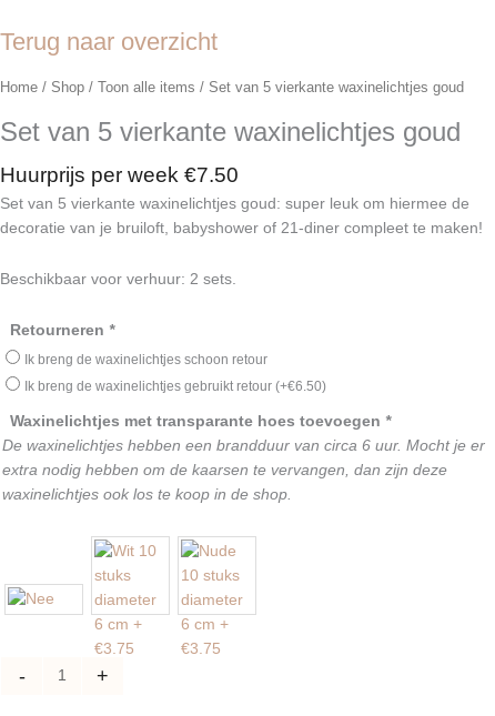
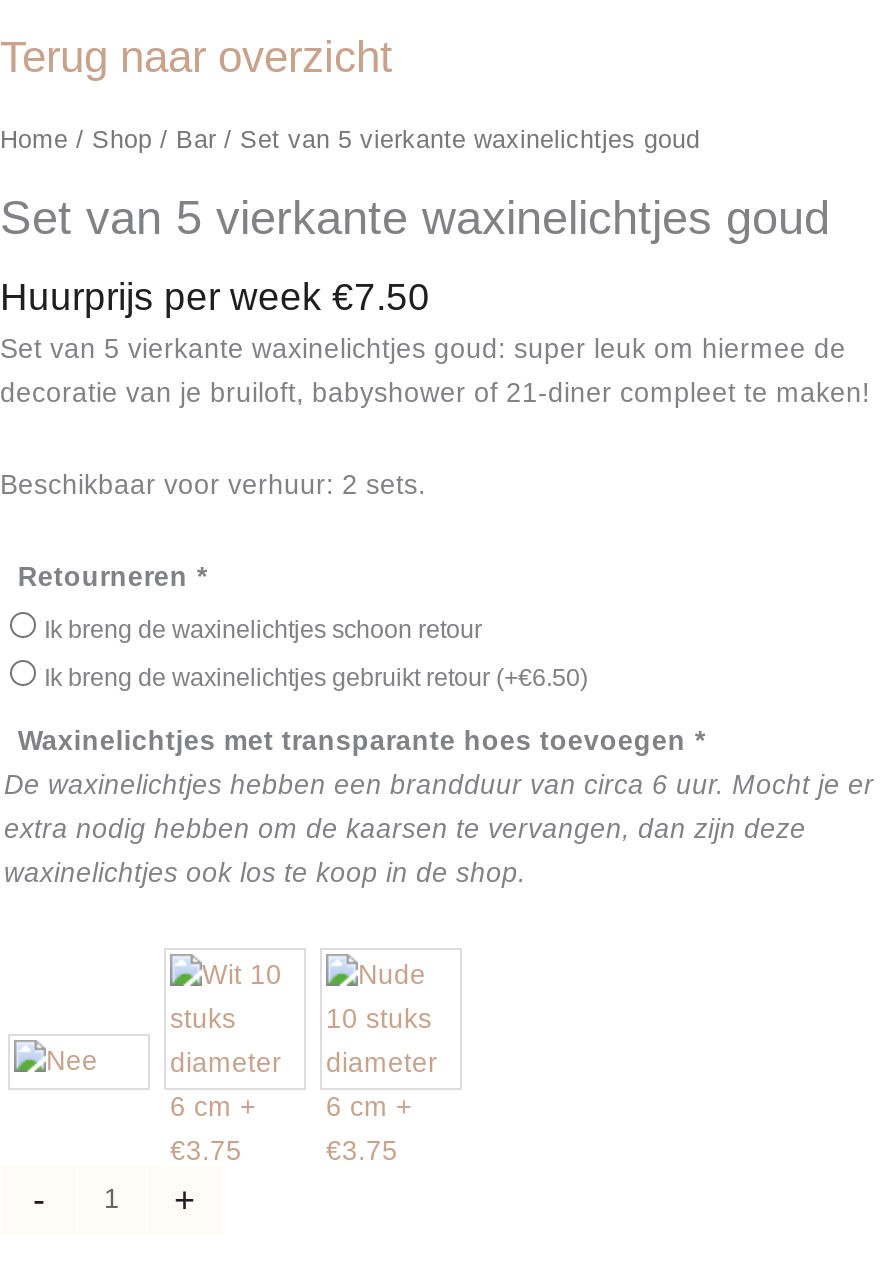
- Home / Shop / Toon alle items / Set van 5 vierkante waxinelichtjes goud
+ Home / Shop / Bar / Set van 5 vierkante waxinelichtjes goud
